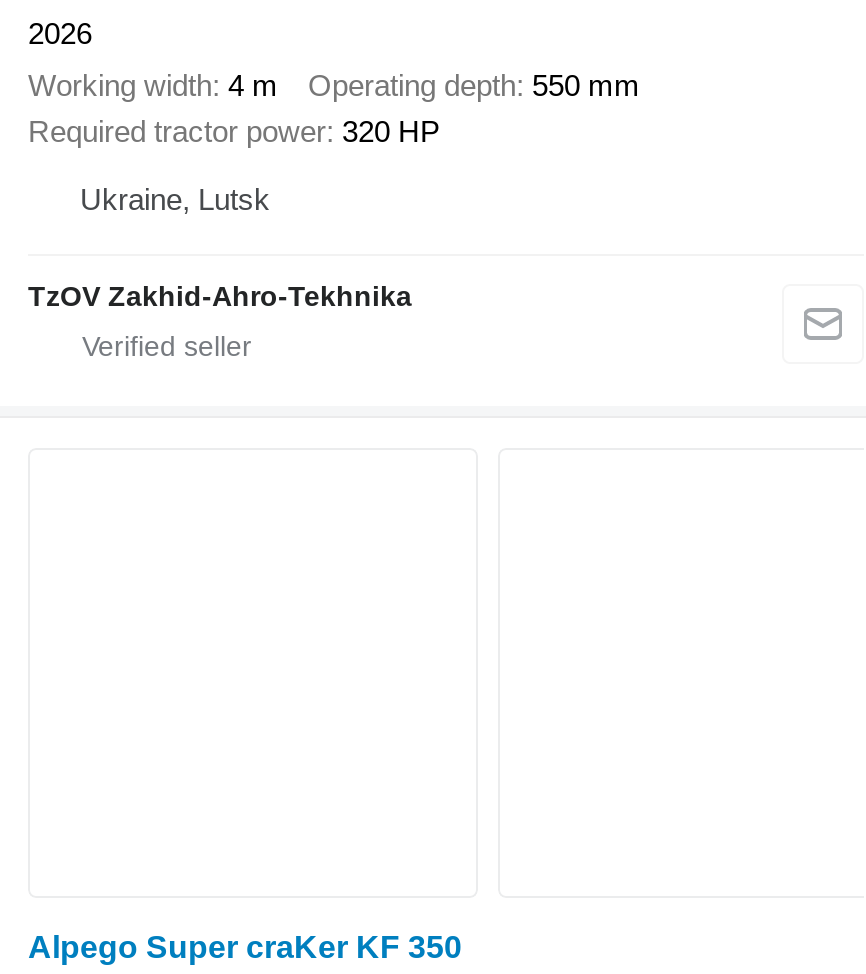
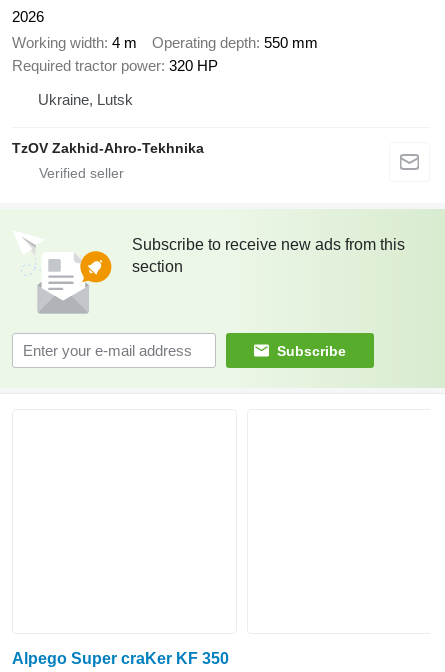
+ [image]
+ Subscribe to receive new ads from this
+ section

+ Subscribe
